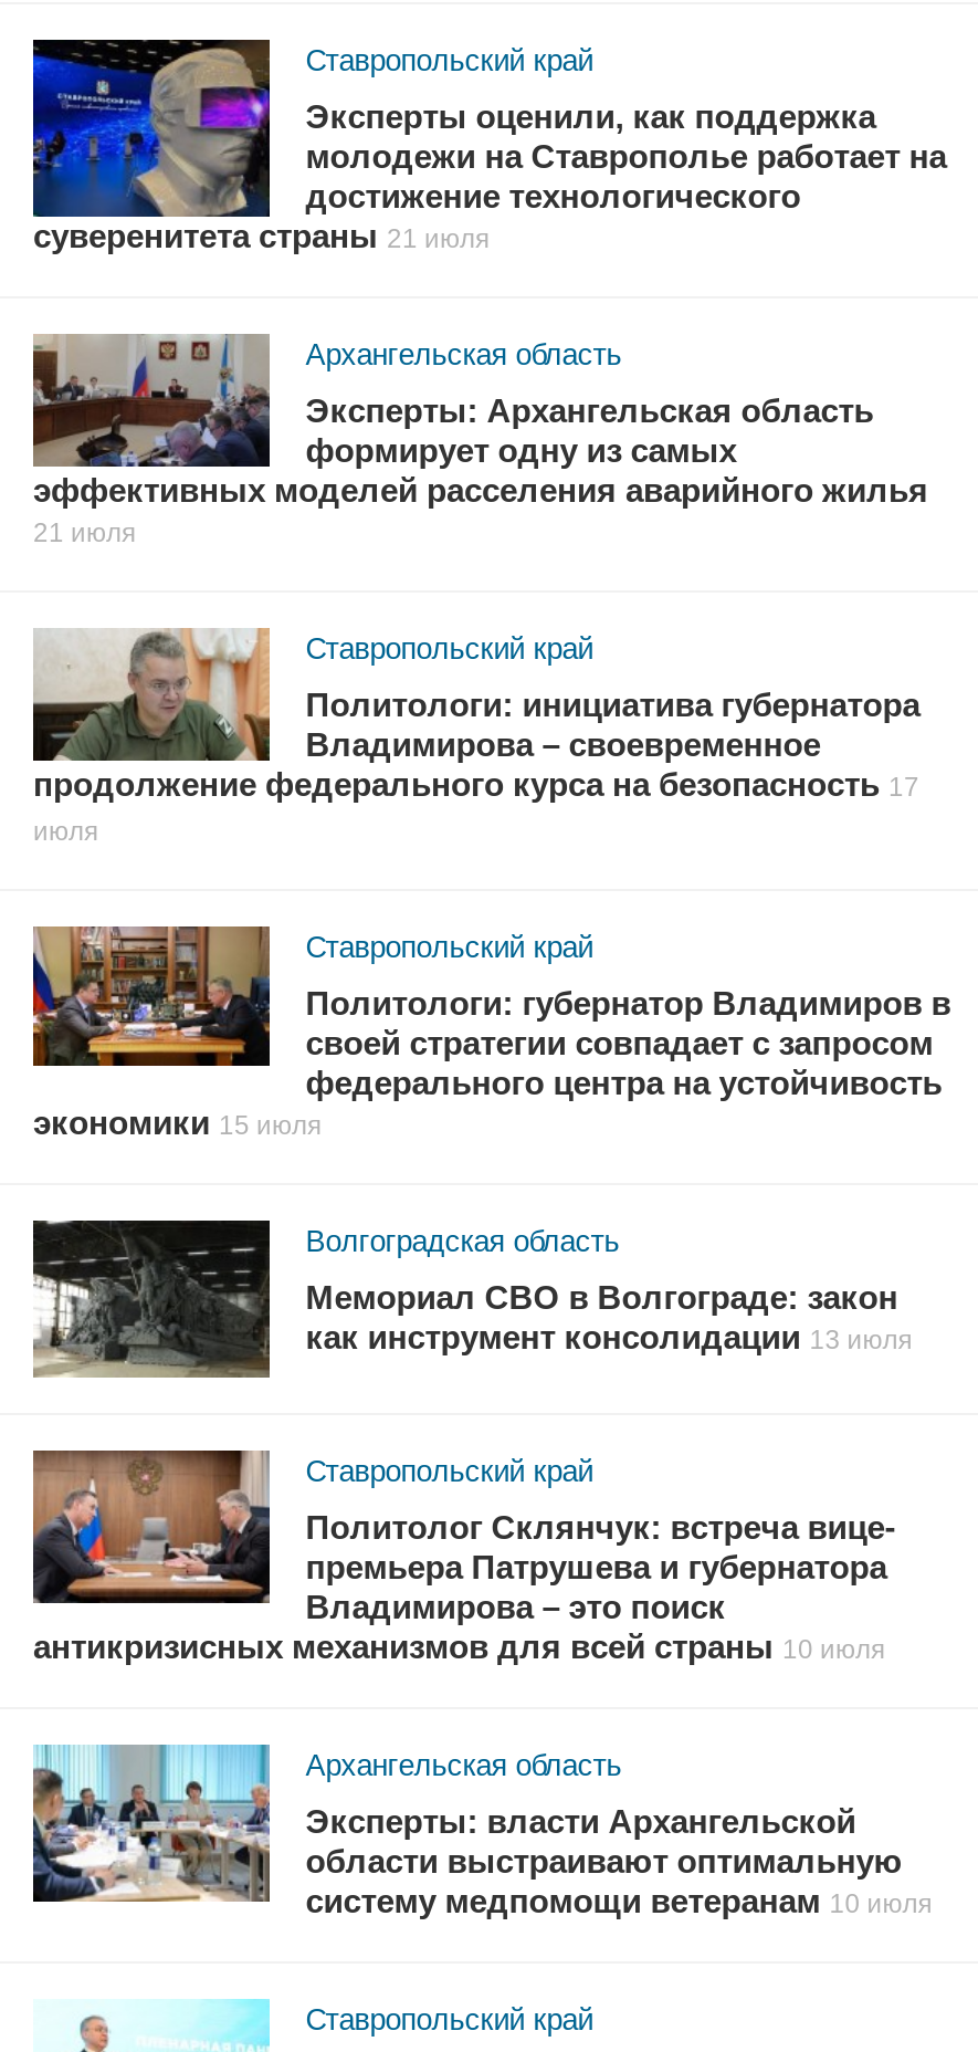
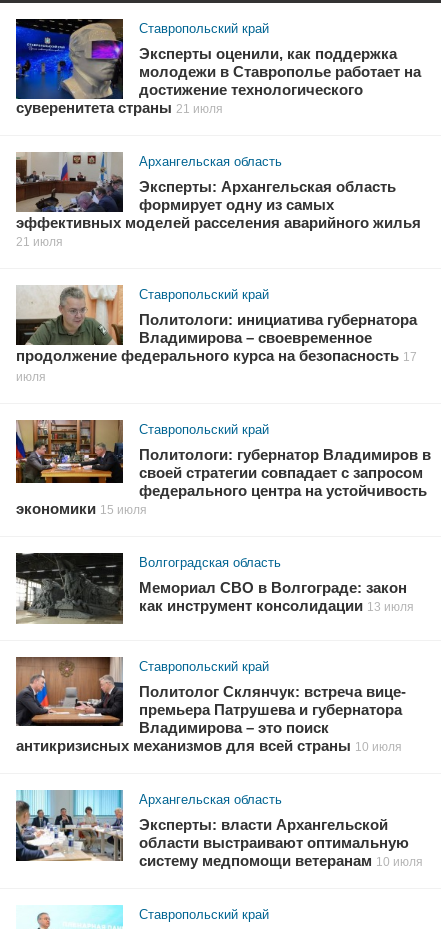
- молодежи на Ставрополье работает на
+ молодежи в Ставрополье работает на
